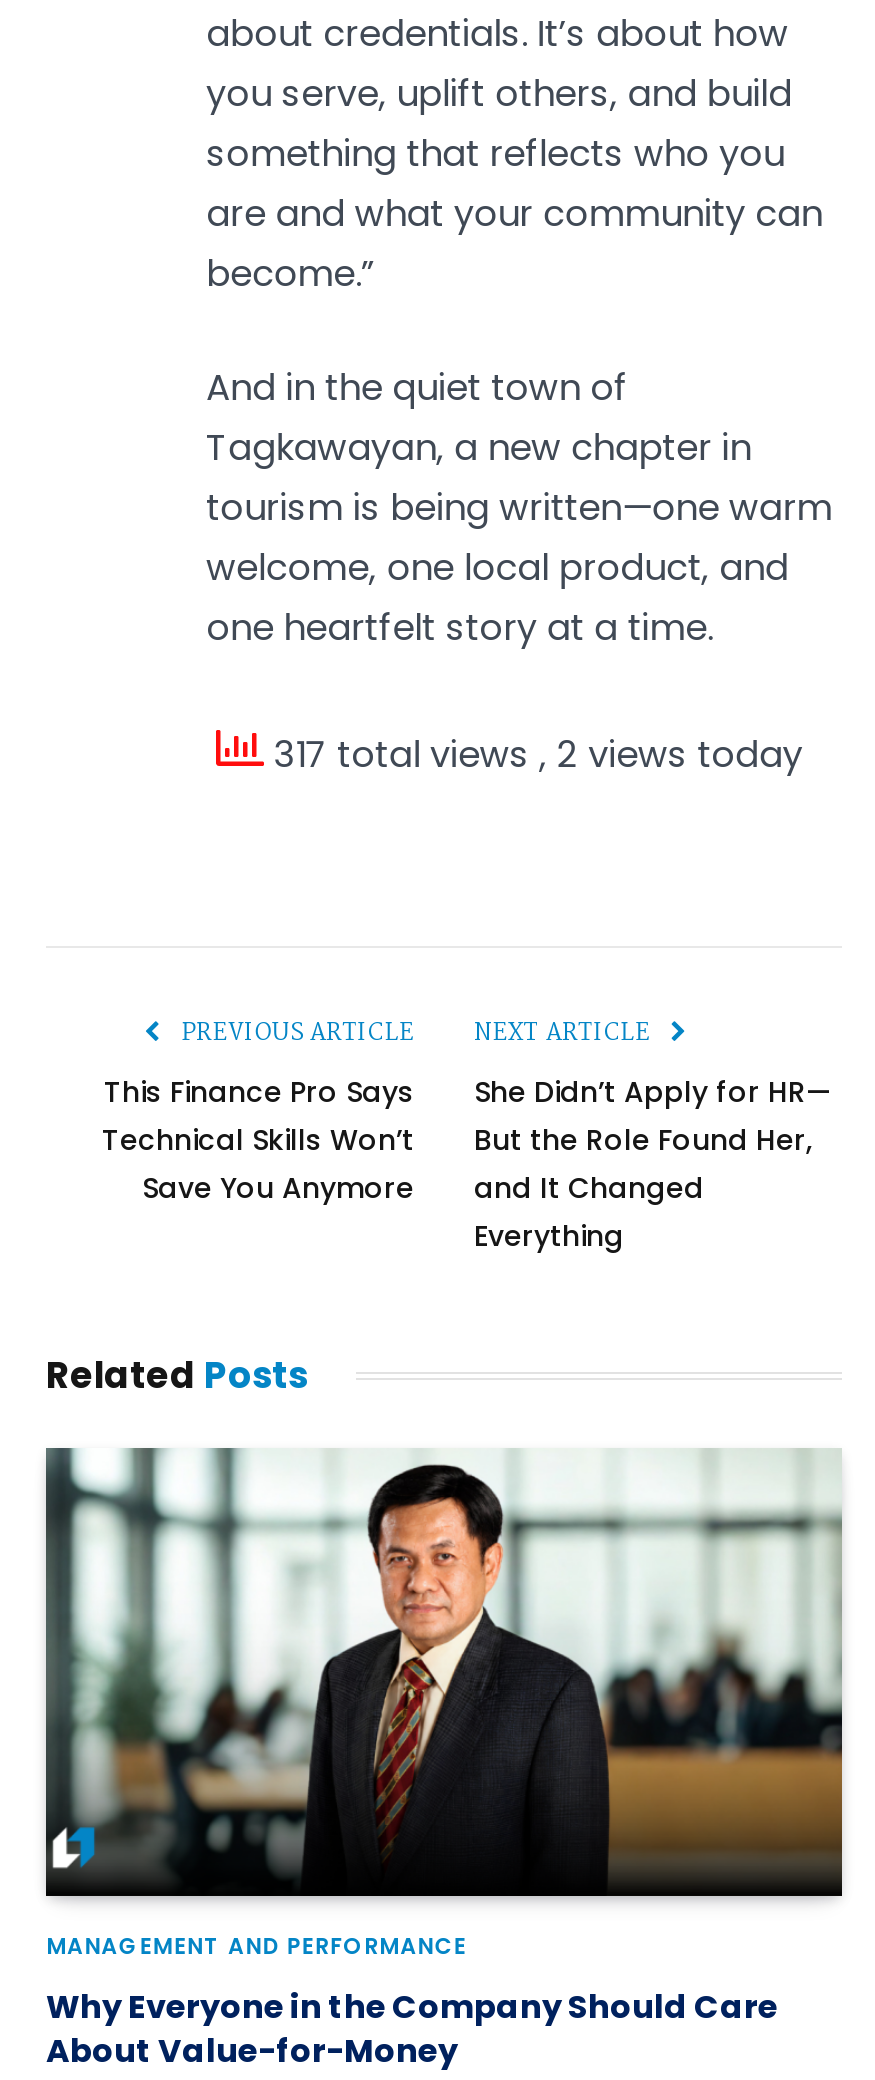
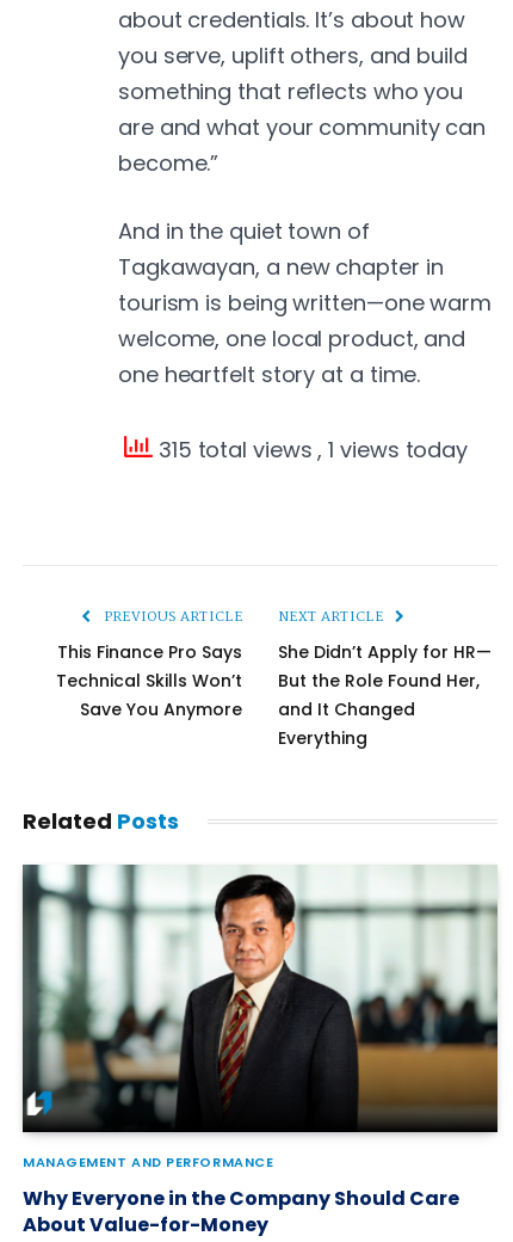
- 317 total views, 2 views today
+ 315 total views, 1 views today
